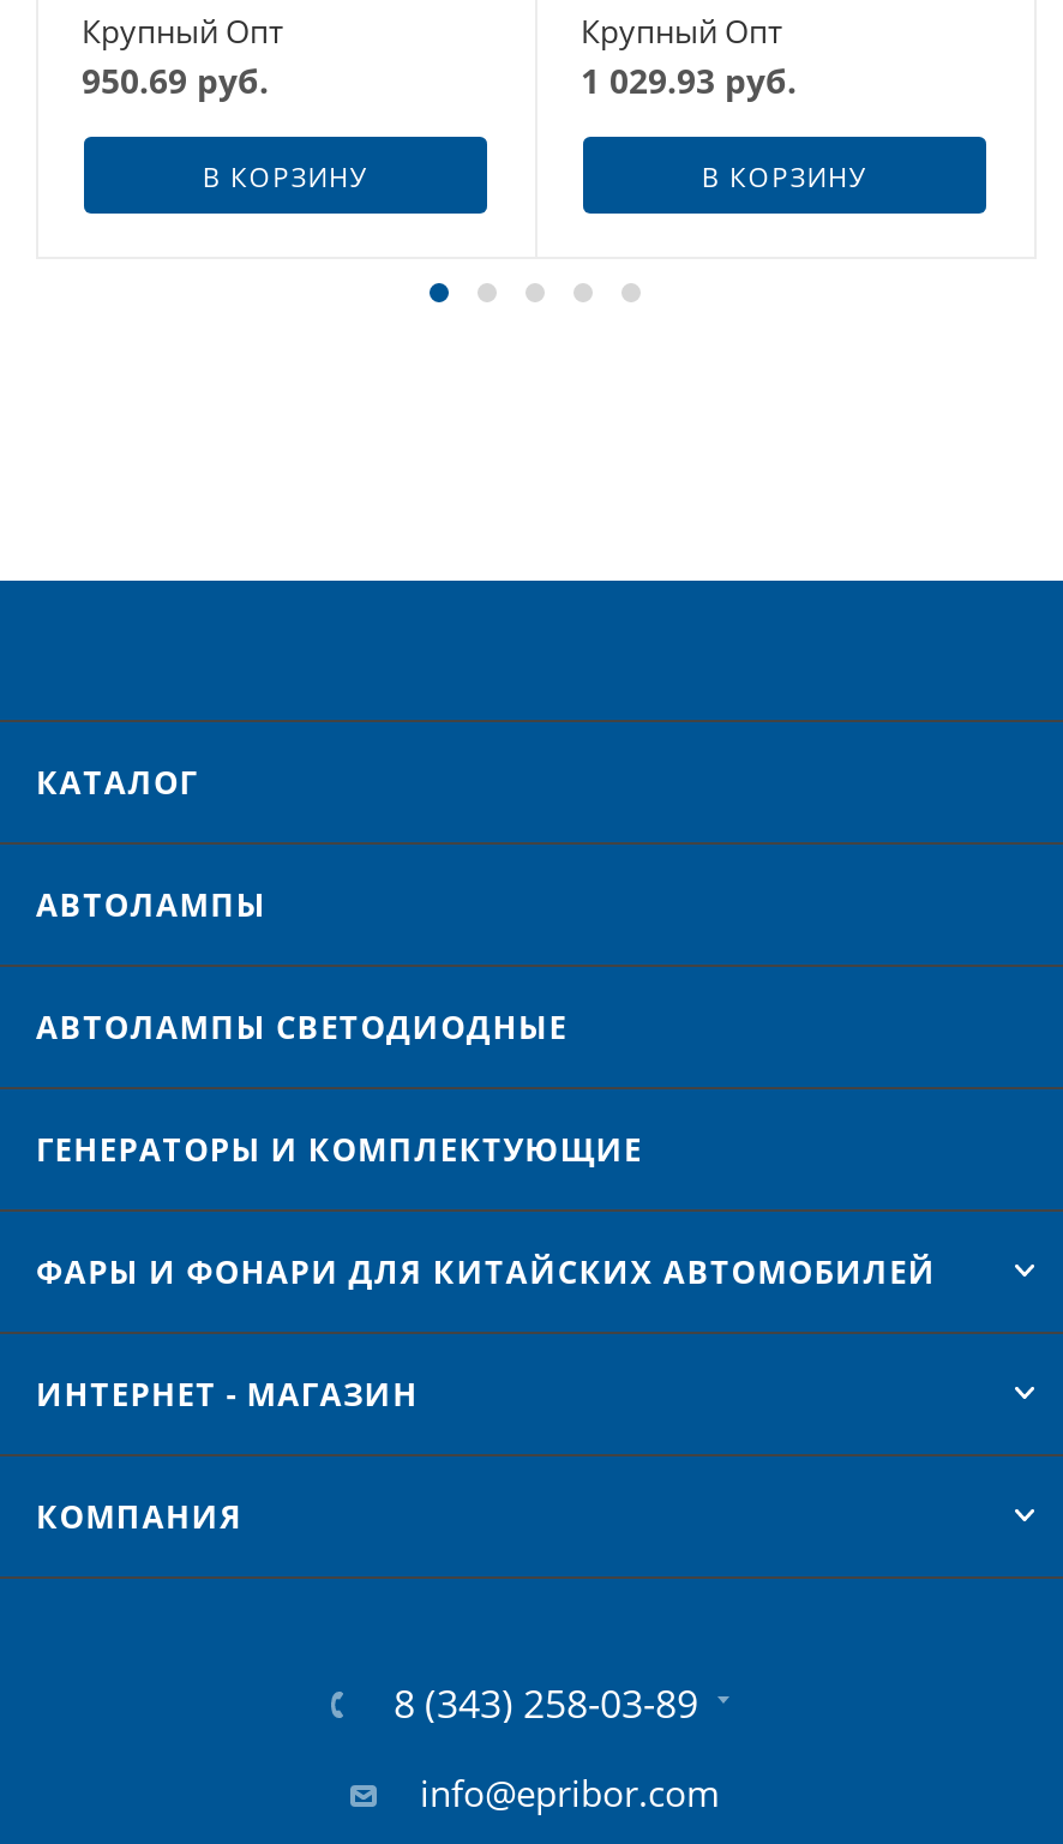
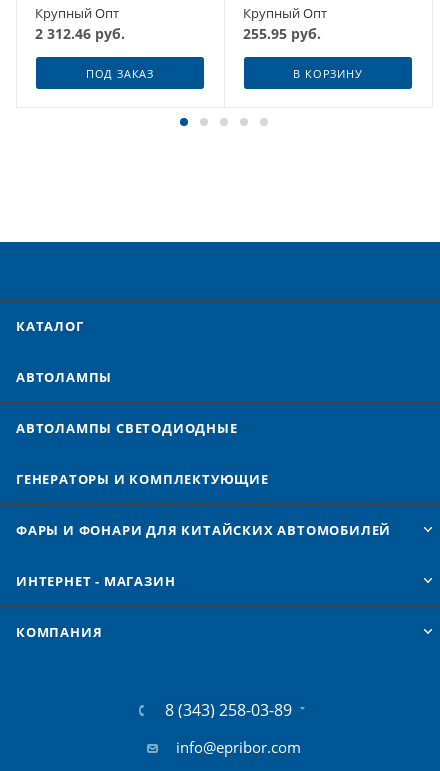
- 950.69 руб.
+ 2 312.46 руб.

- 1 029.93 руб.
+ 255.95 руб.

- В КОРЗИНУ
+ ПОД ЗАКАЗ
